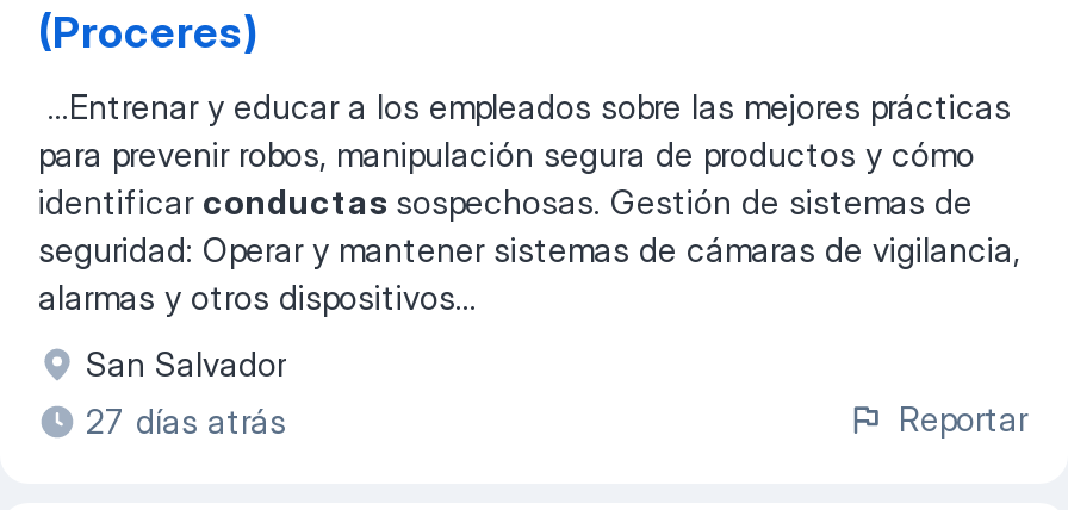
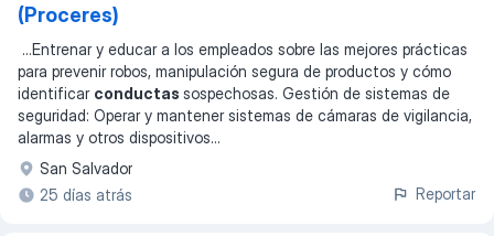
- 27 días atrás
+ 25 días atrás
